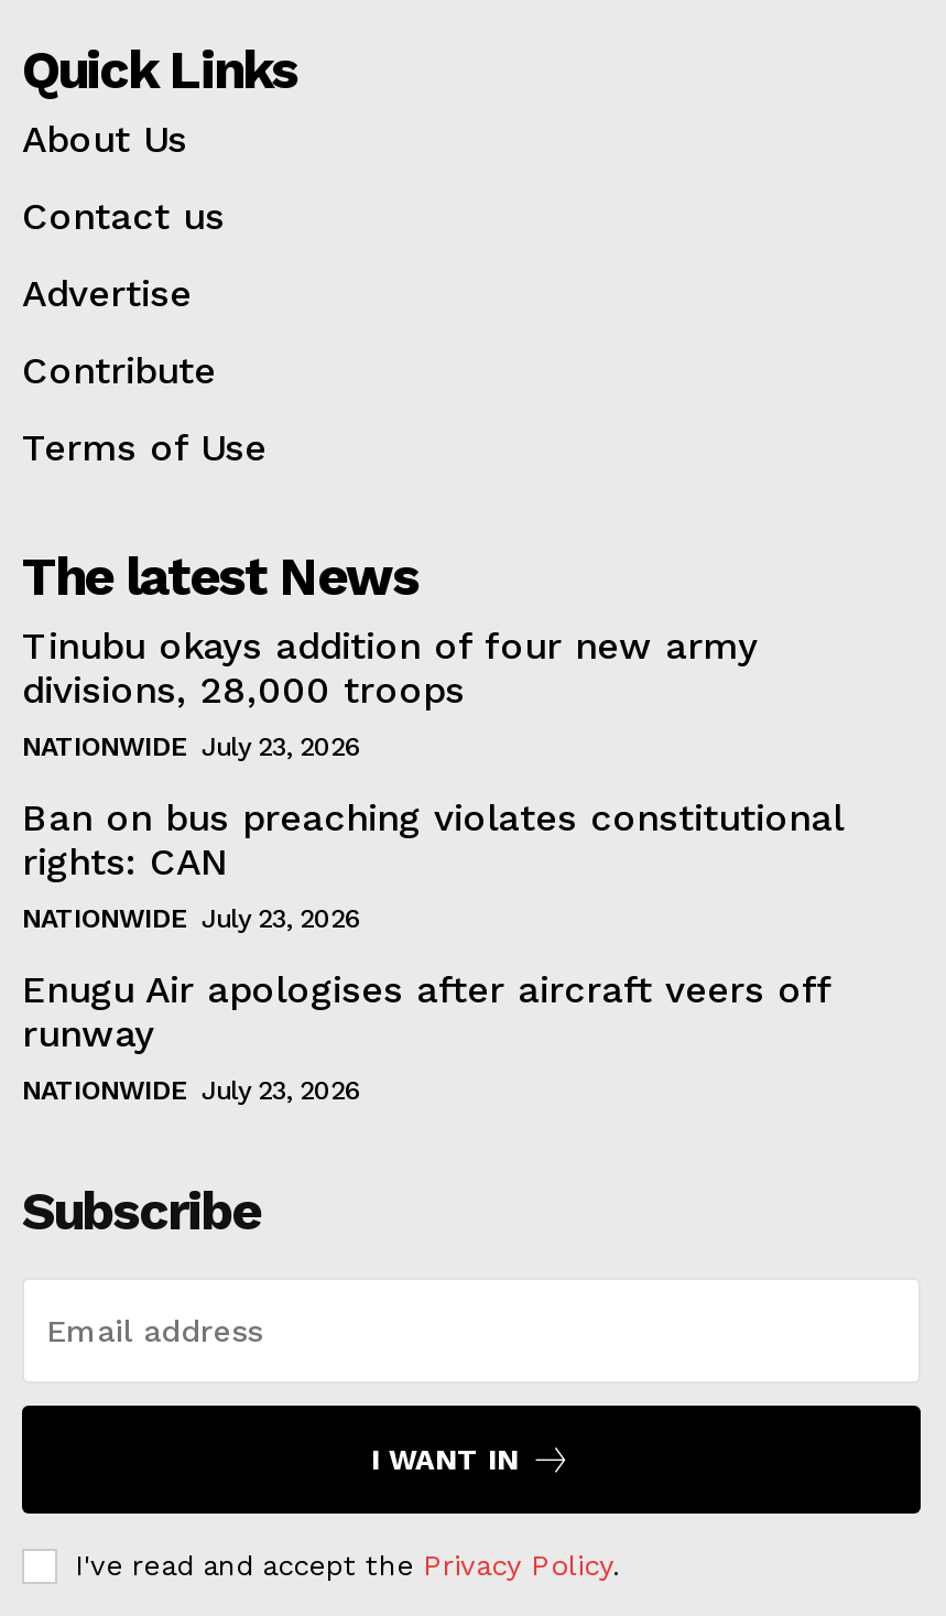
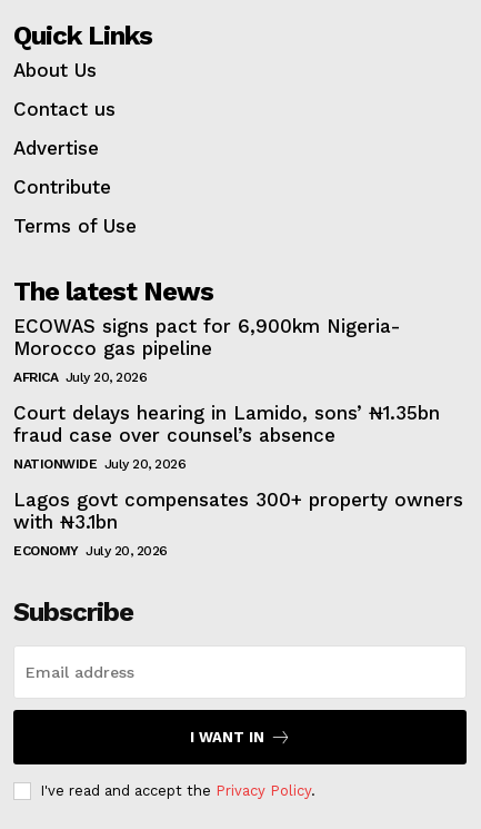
- Tinubu okays addition of four new army
- divisions, 28,000 troops
- NATIONWIDE July 23, 2026
+ ECOWAS signs pact for 6,900km Nigeria-
+ Morocco gas pipeline
+ AFRICA July 20, 2026

- Ban on bus preaching violates constitutional
- rights: CAN
- NATIONWIDE July 23, 2026
+ Court delays hearing in Lamido, sons’ ₦1.35bn
+ fraud case over counsel’s absence
+ NATIONWIDE July 20, 2026

- Enugu Air apologises after aircraft veers off
- runway
- NATIONWIDE July 23, 2026
+ Lagos govt compensates 300+ property owners
+ with ₦3.1bn
+ ECONOMY July 20, 2026
